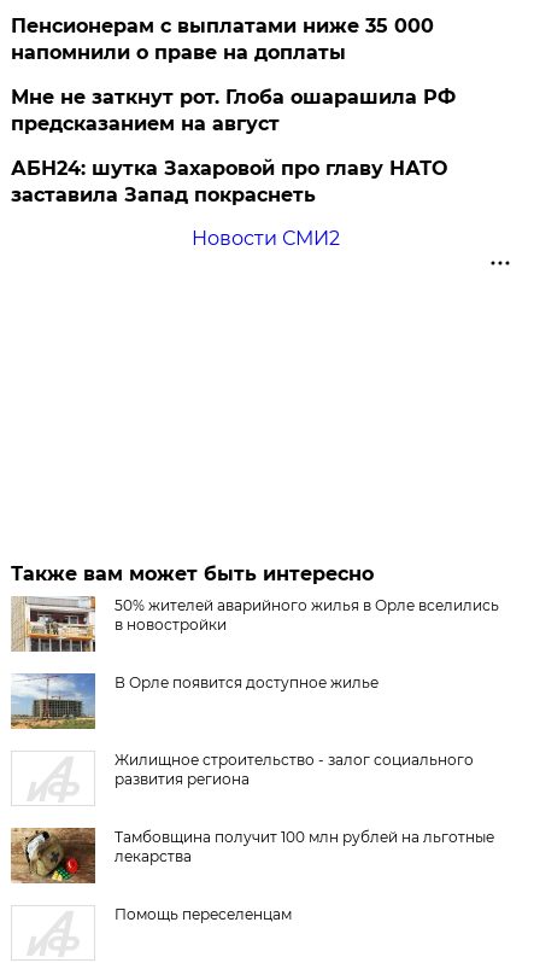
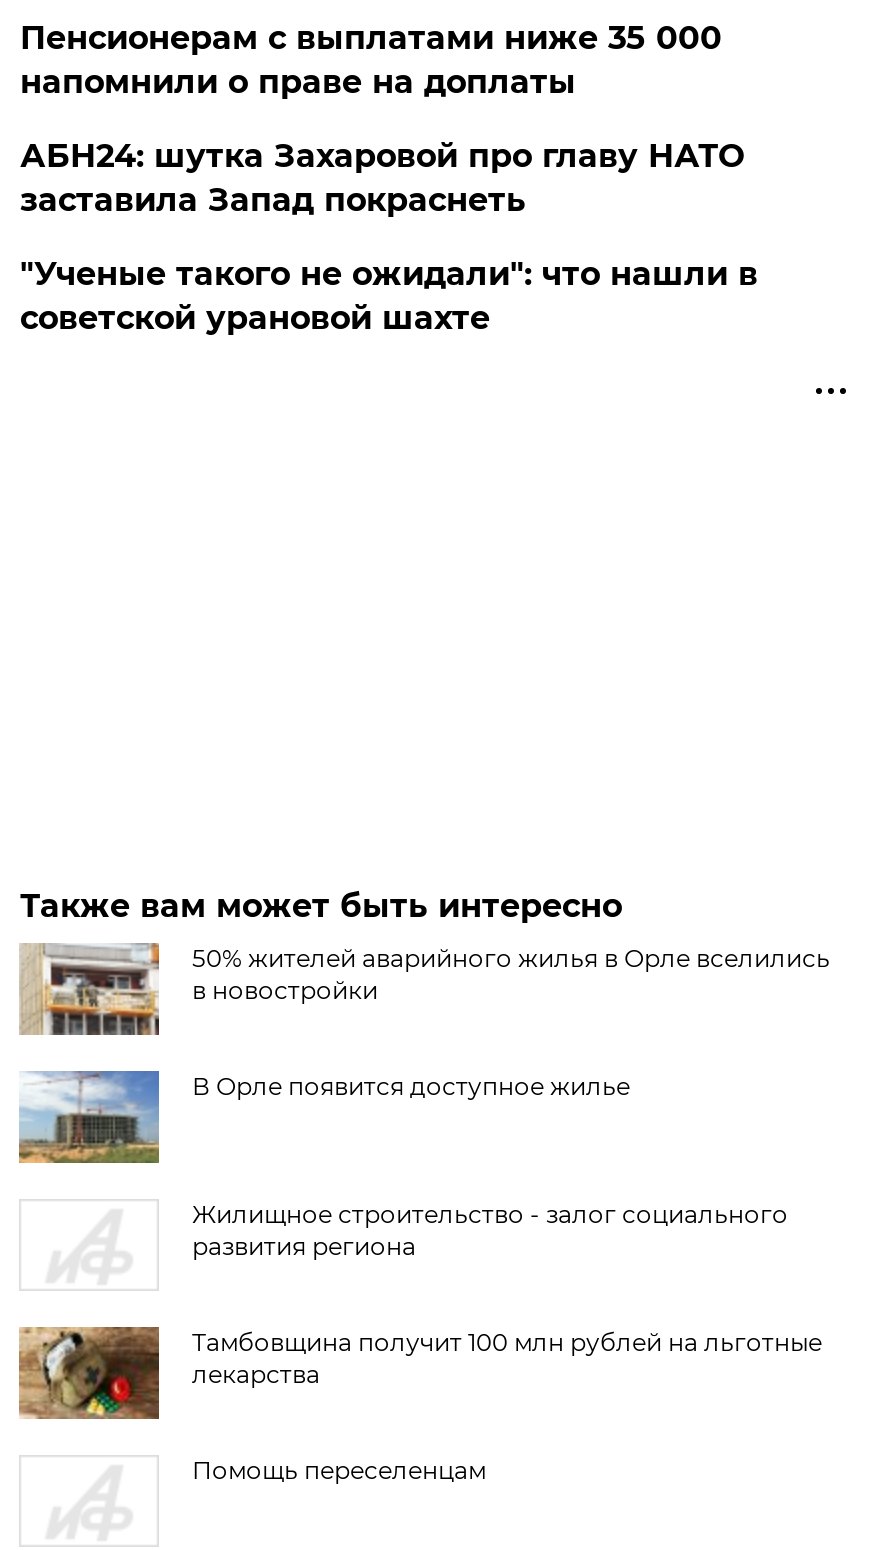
- Мне не заткнут рот. Глоба ошарашила РФ
- предсказанием на август

moved up: АБН24: шутка Захаровой про главу НАТО | заставила Запад покраснеть

- Новости СМИ2
+ "Ученые такого не ожидали": что нашли в
+ советской урановой шахте
